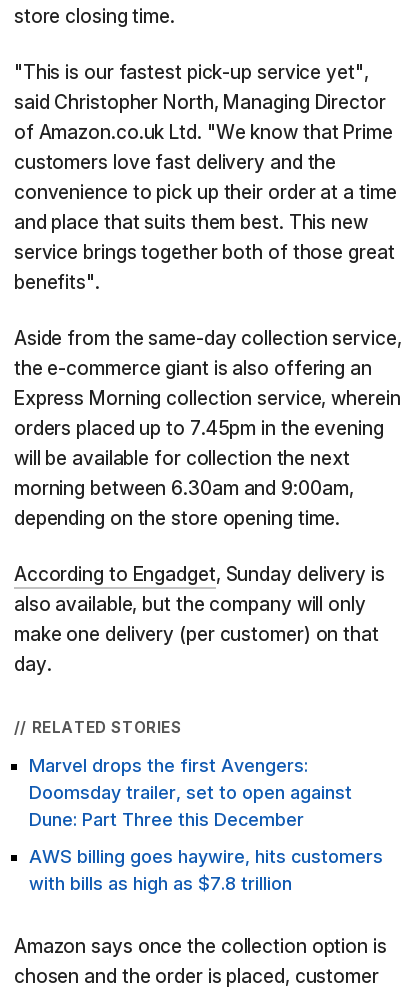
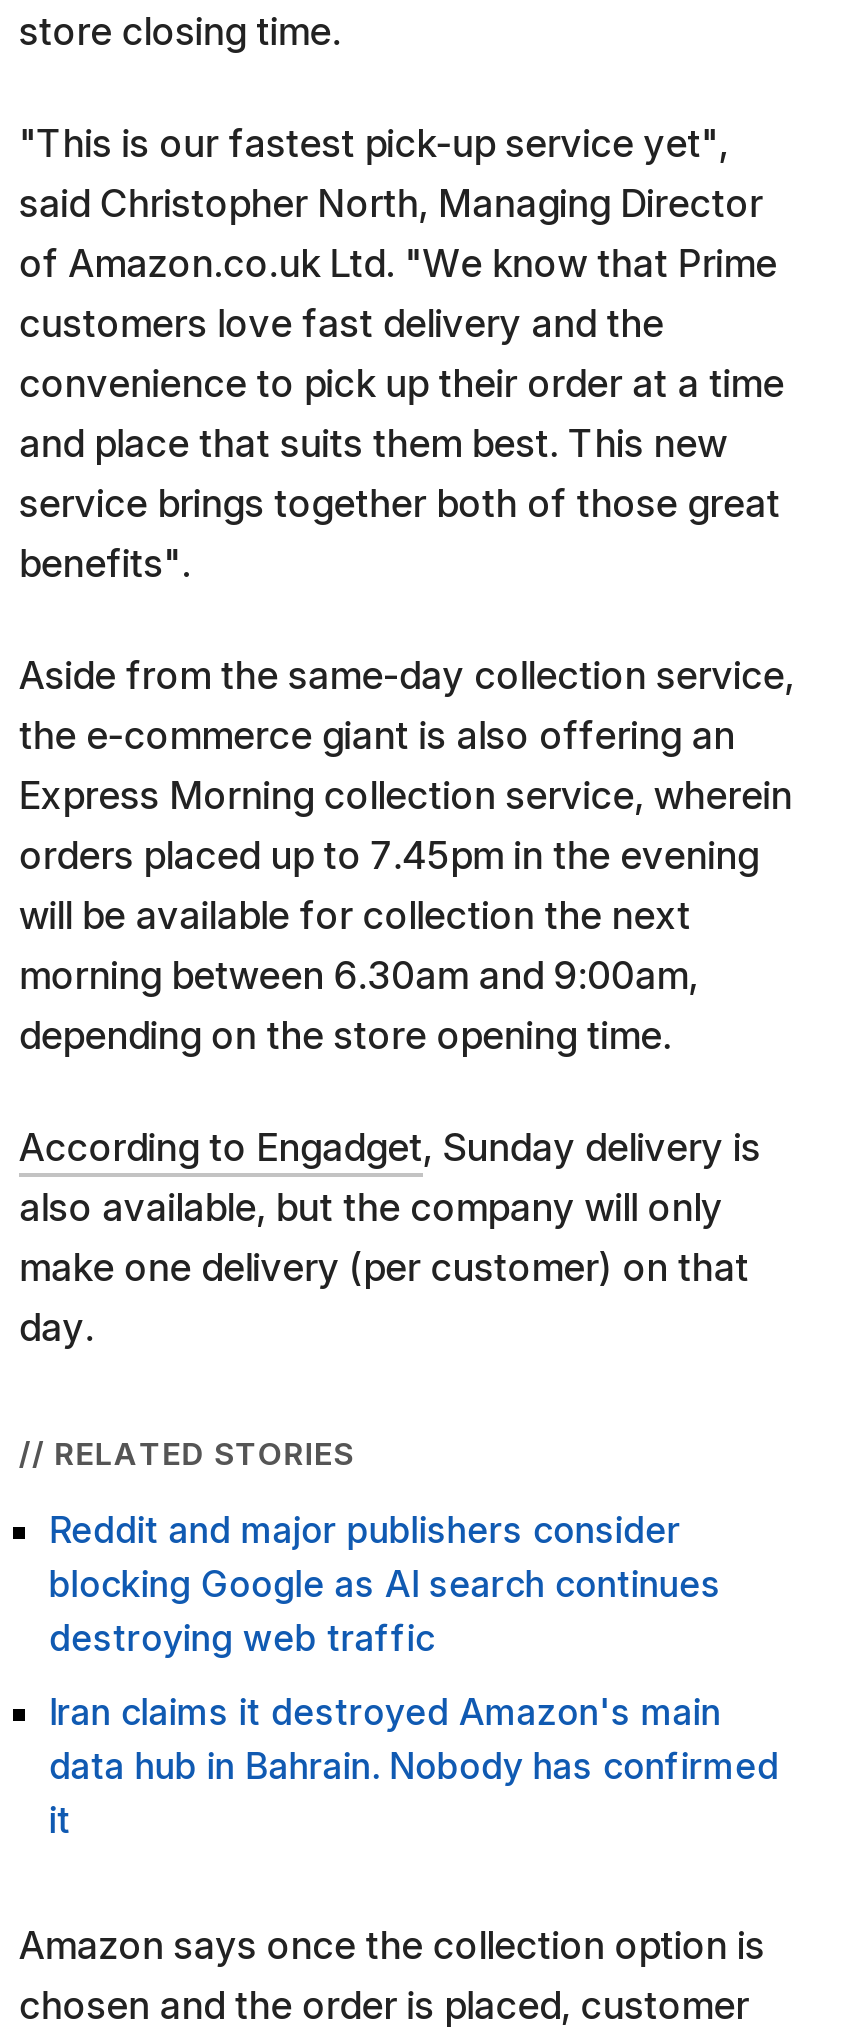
- Marvel drops the first Avengers:
- Doomsday trailer, set to open against
- Dune: Part Three this December
+ Reddit and major publishers consider
+ blocking Google as AI search continues
+ destroying web traffic

- AWS billing goes haywire, hits customers
- with bills as high as $7.8 trillion
+ Iran claims it destroyed Amazon's main
+ data hub in Bahrain. Nobody has confirmed
+ it
